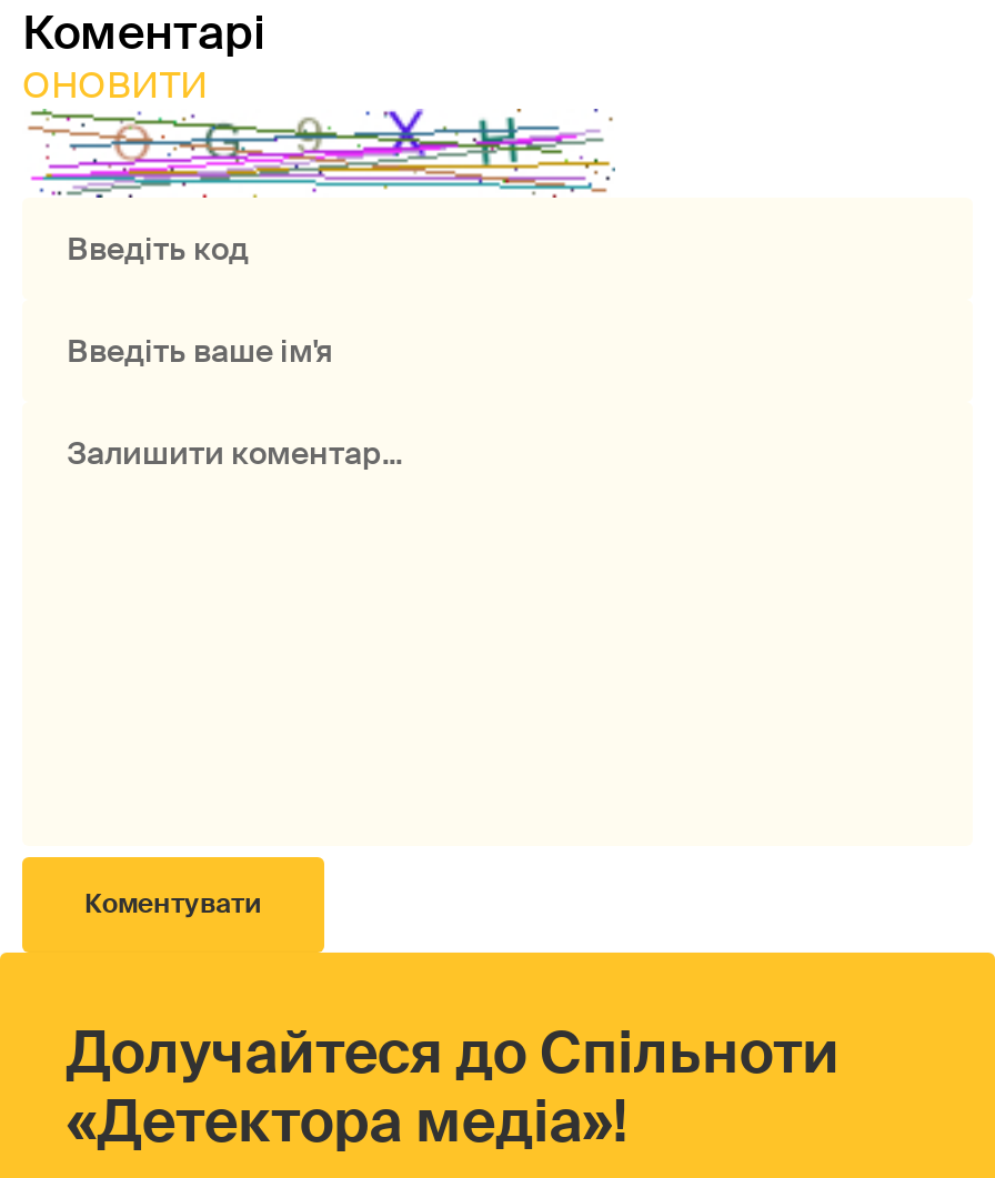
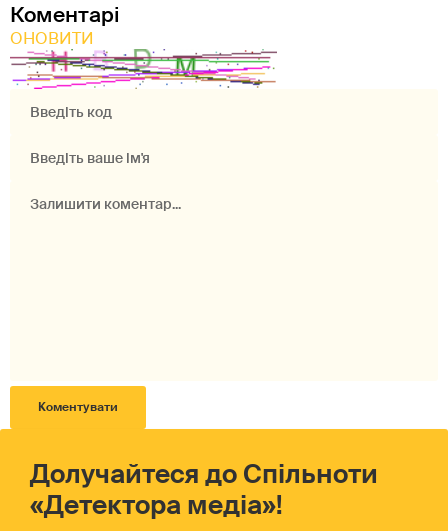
- [image]
+ [image]
